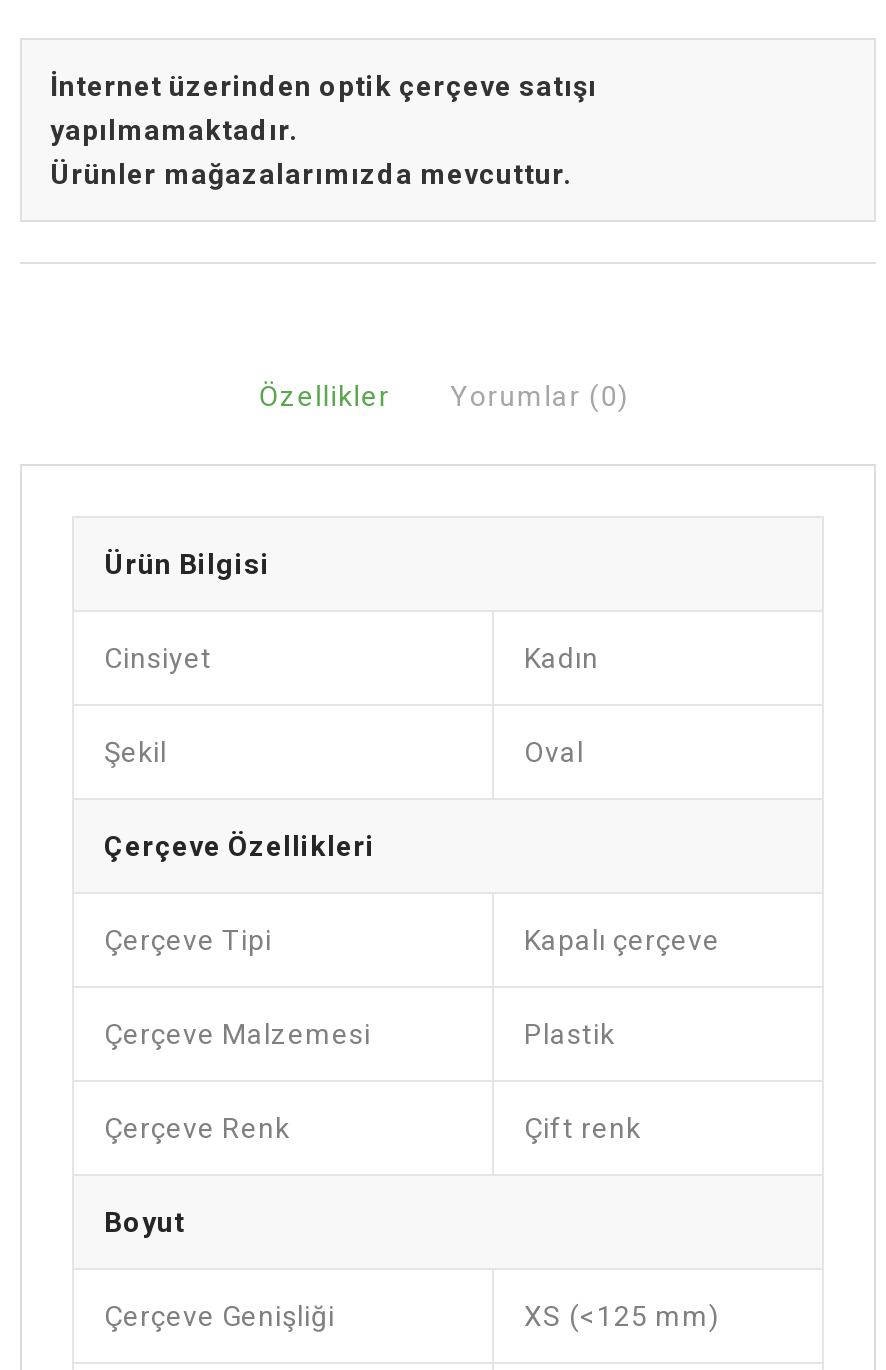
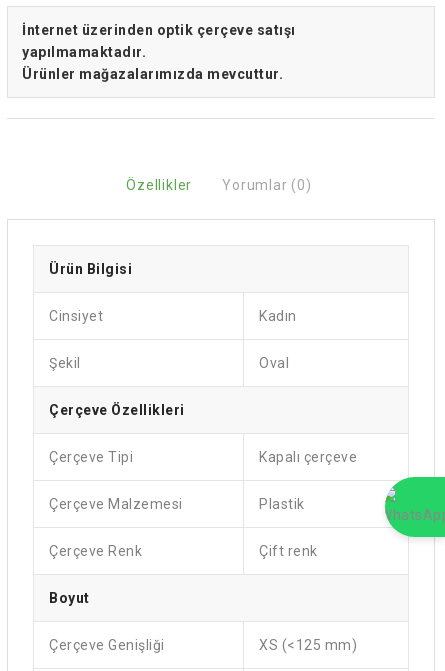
+ [image]
